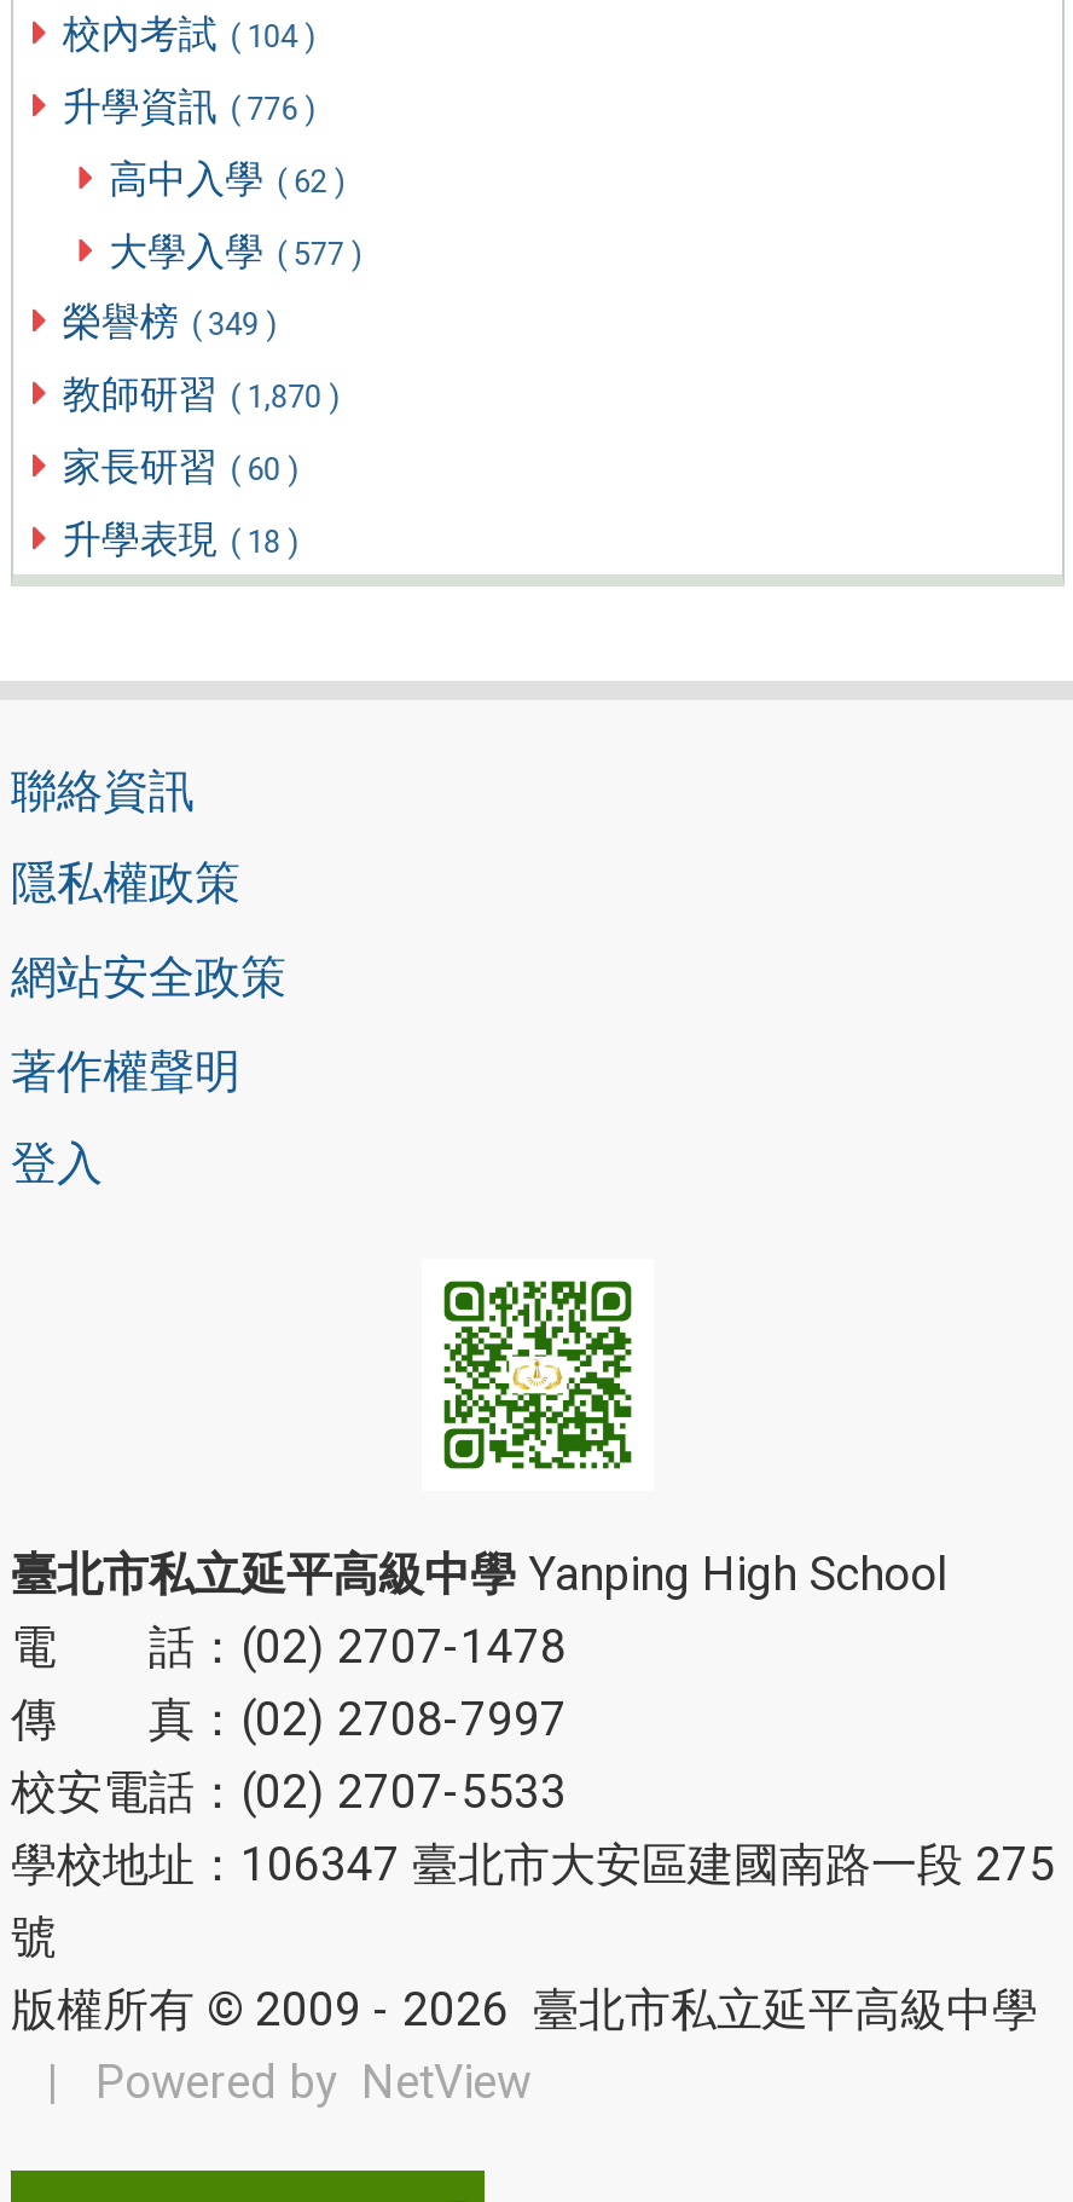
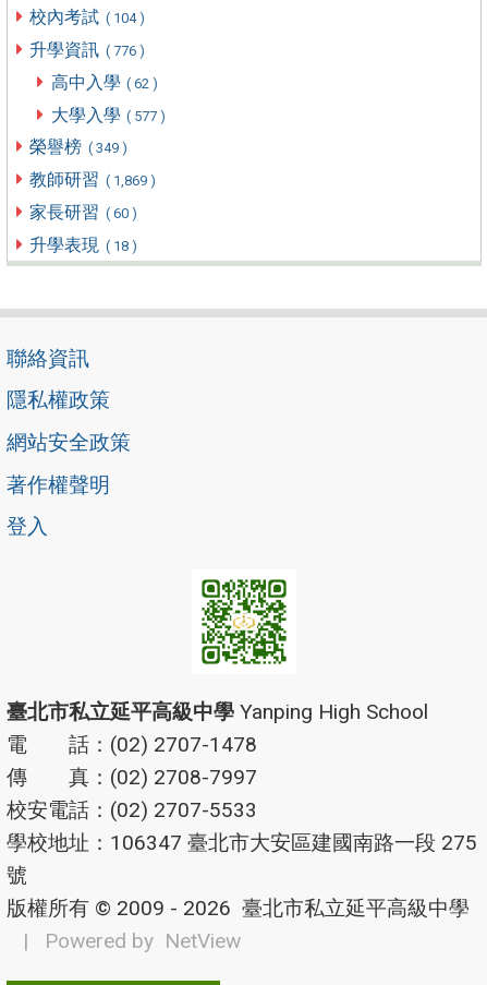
- 教師研習 ( 1,870 )
+ 教師研習 ( 1,869 )
